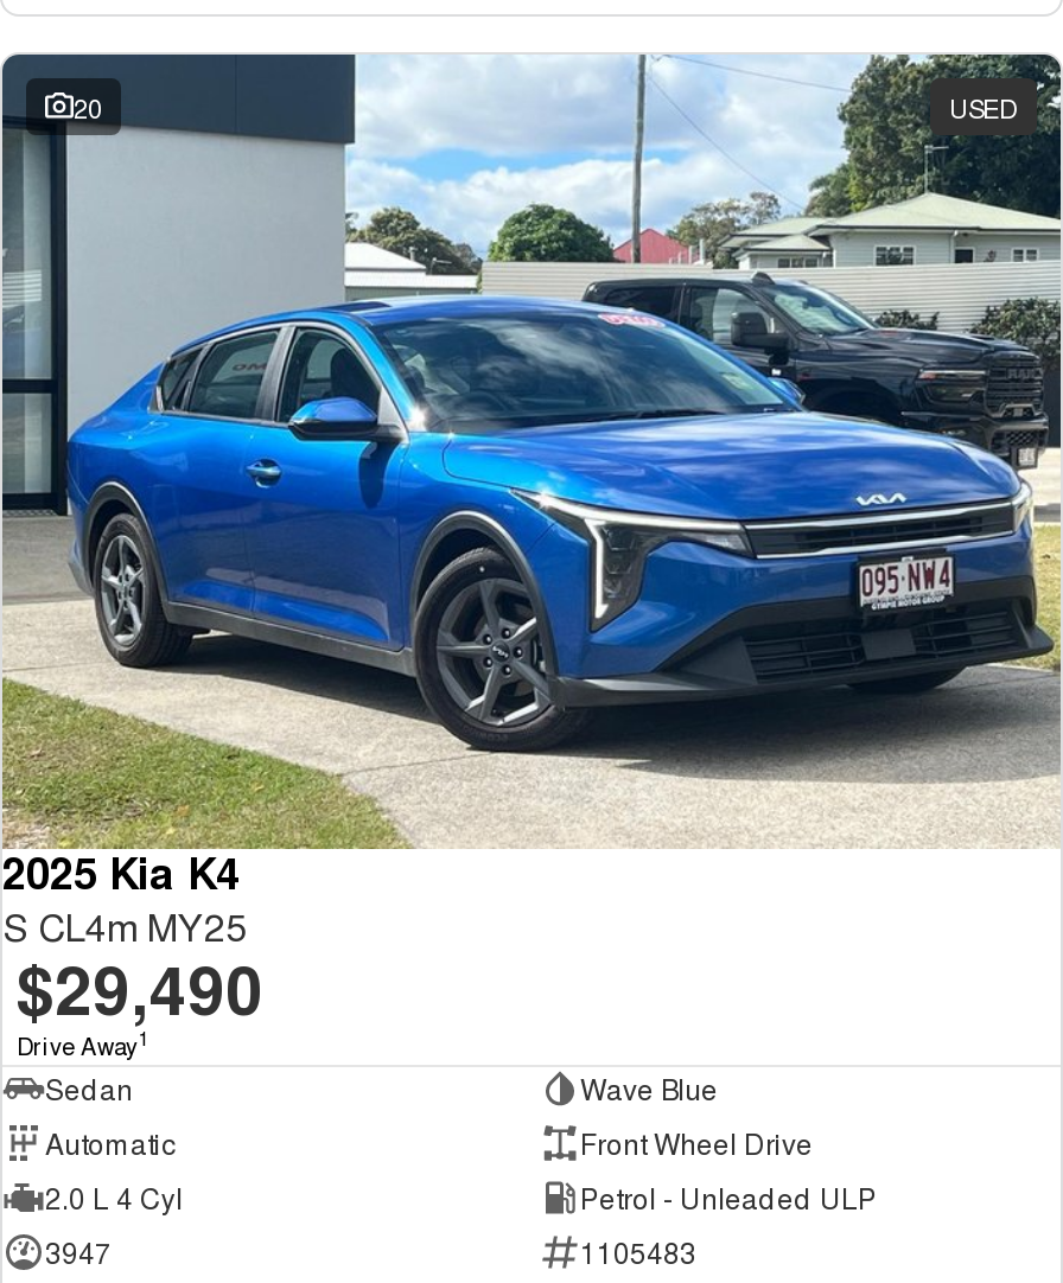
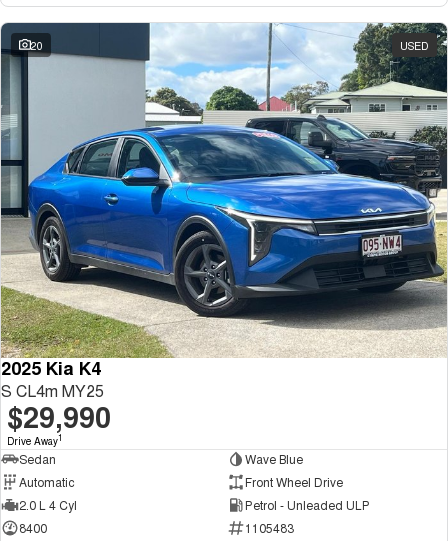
- $29,490
+ $29,990

- 3947
+ 8400
